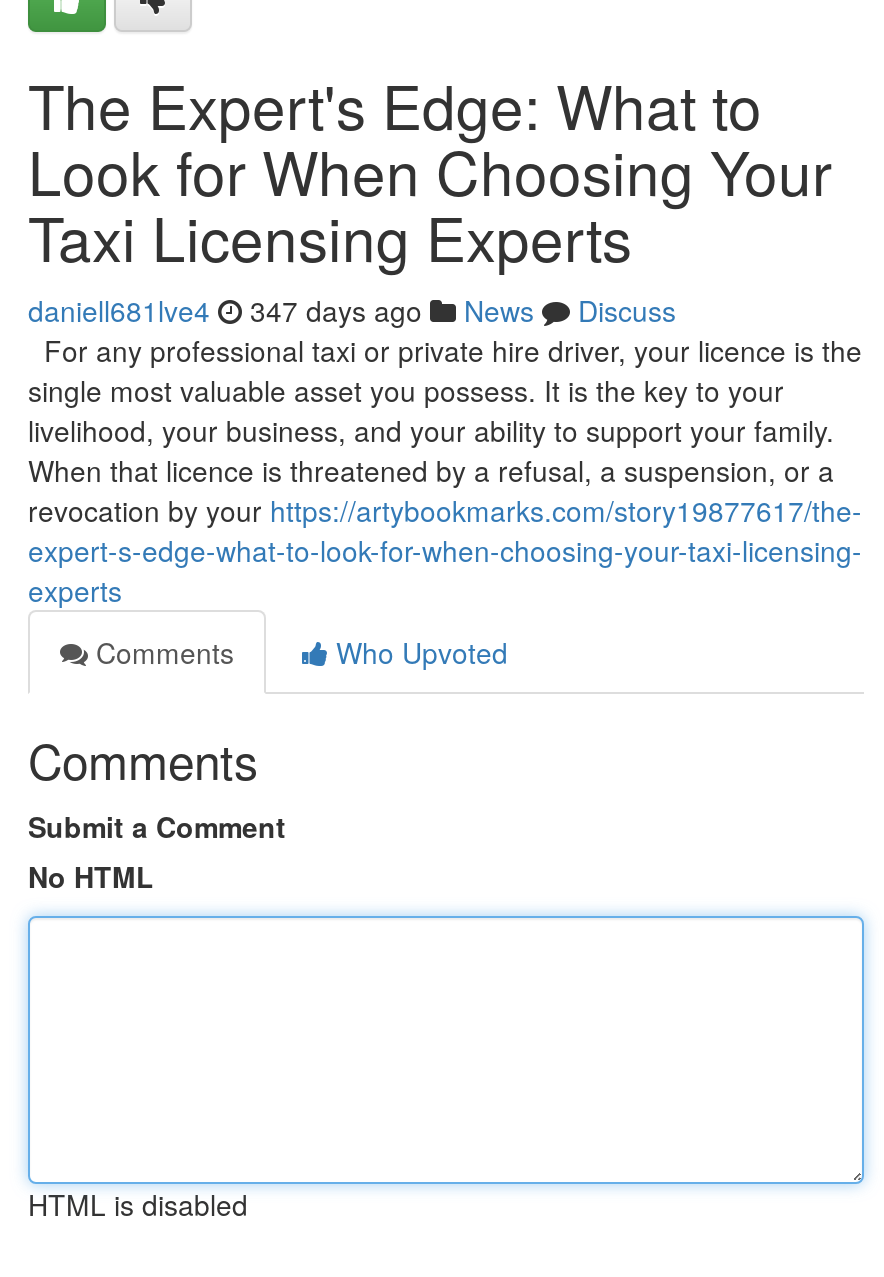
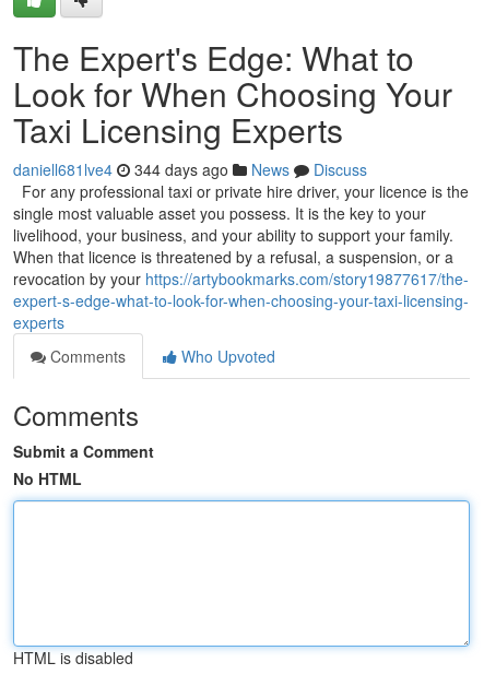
- daniell681lve4 347 days ago News Discuss
+ daniell681lve4 344 days ago News Discuss
